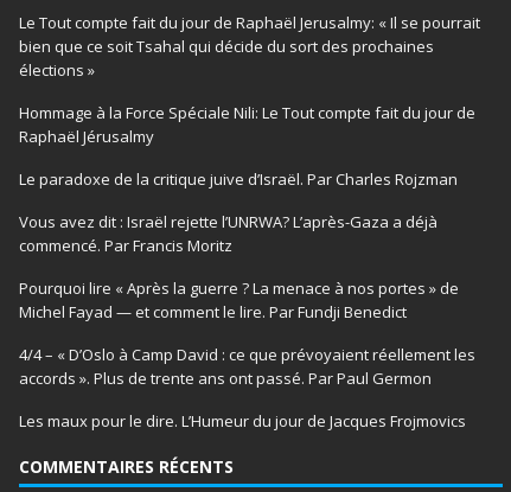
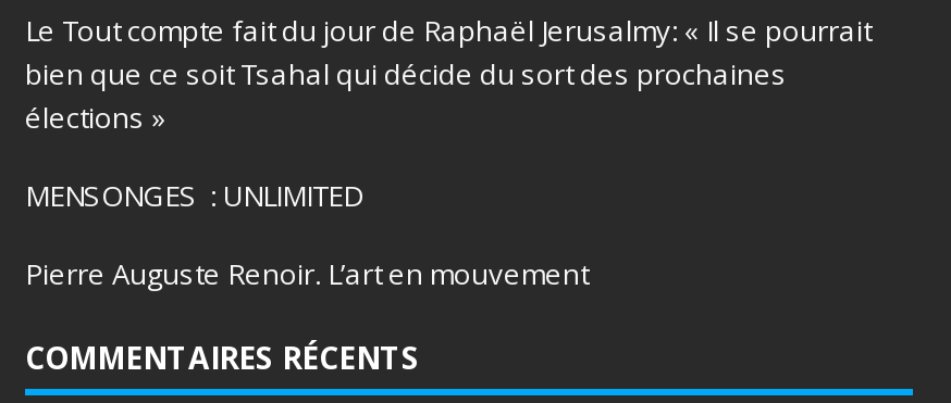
- Hommage à la Force Spéciale Nili: Le Tout compte fait du jour de
- Raphaël Jérusalmy
- Le paradoxe de la critique juive d’Israël. Par Charles Rojzman
- Vous avez dit : Israël rejette l’UNRWA? L’après-Gaza a déjà
- commencé. Par Francis Moritz
- Pourquoi lire « Après la guerre ? La menace à nos portes » de
- Michel Fayad — et comment le lire. Par Fundji Benedict
- 4/4 – « D’Oslo à Camp David : ce que prévoyaient réellement les
- accords ». Plus de trente ans ont passé. Par Paul Germon
- Les maux pour le dire. L’Humeur du jour de Jacques Frojmovics
+ MENSONGES : UNLIMITED
+ Pierre Auguste Renoir. L’art en mouvement
